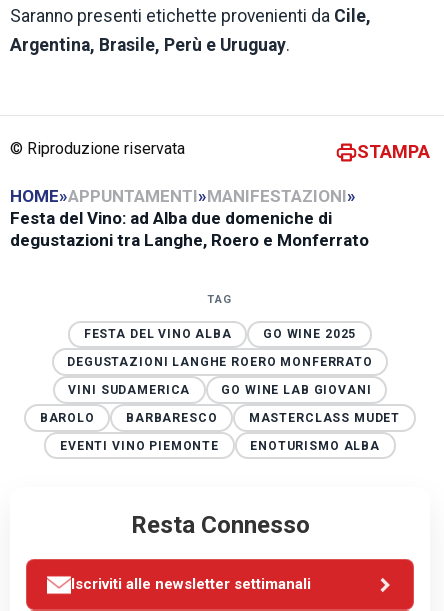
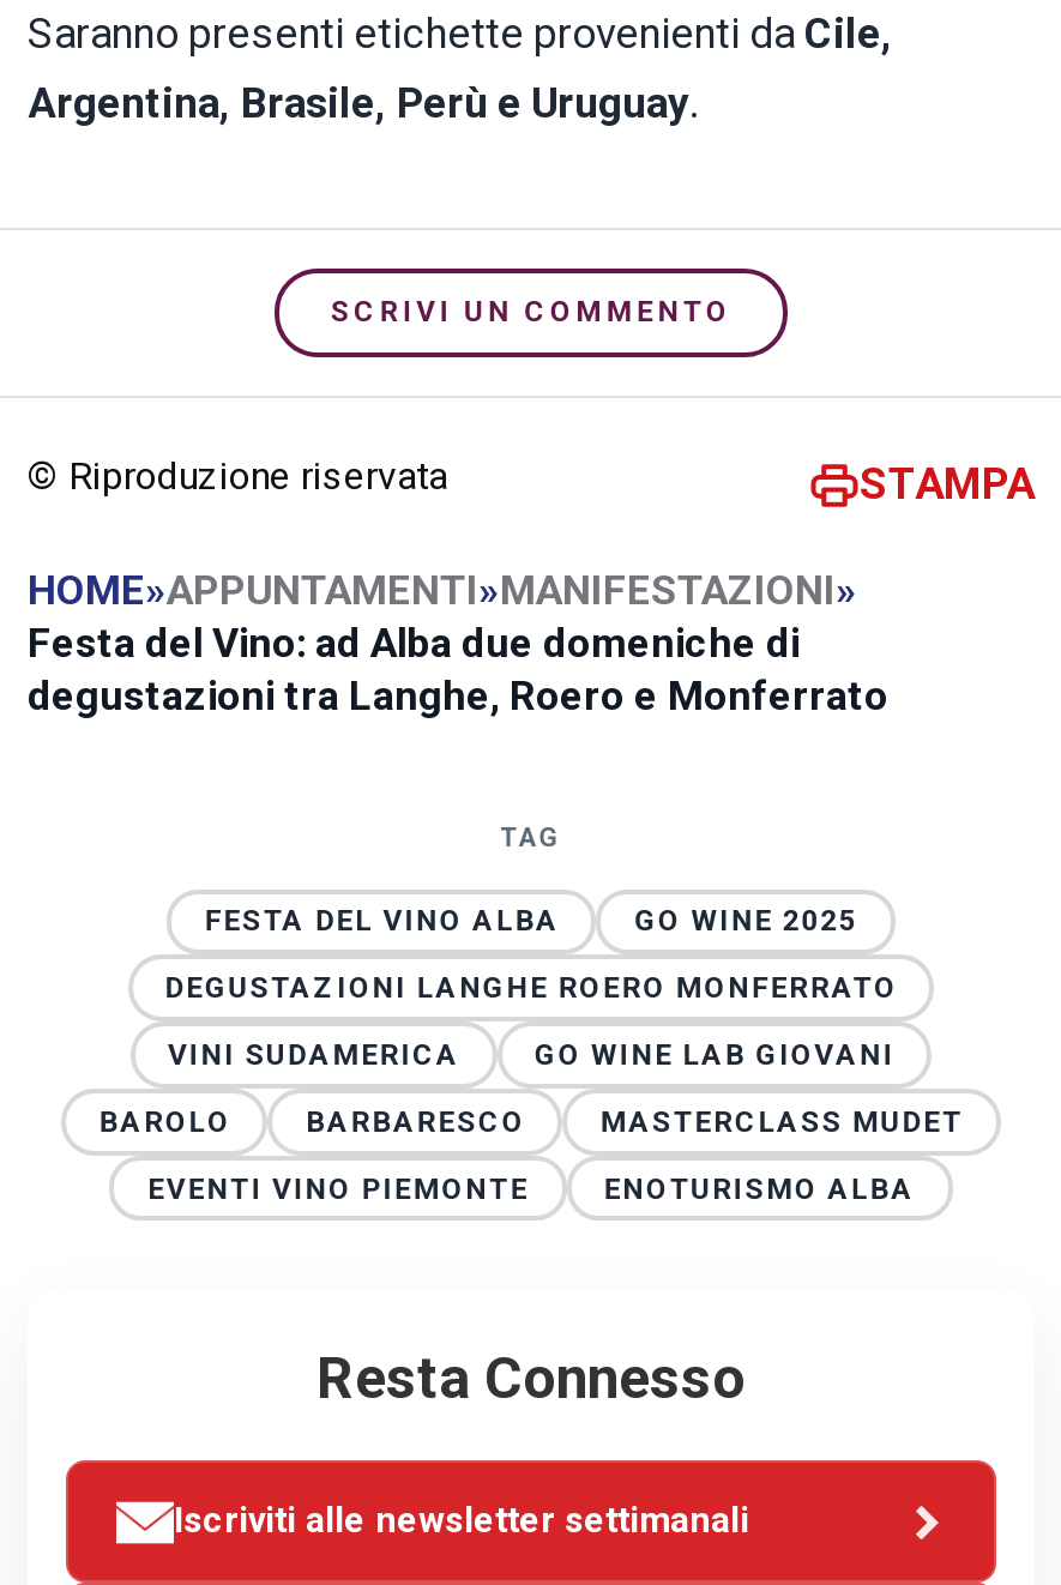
+ SCRIVI UN COMMENTO
